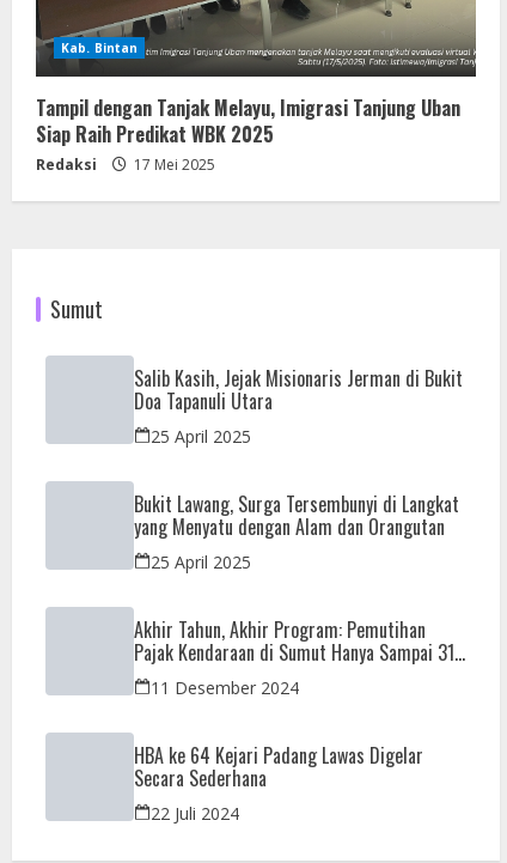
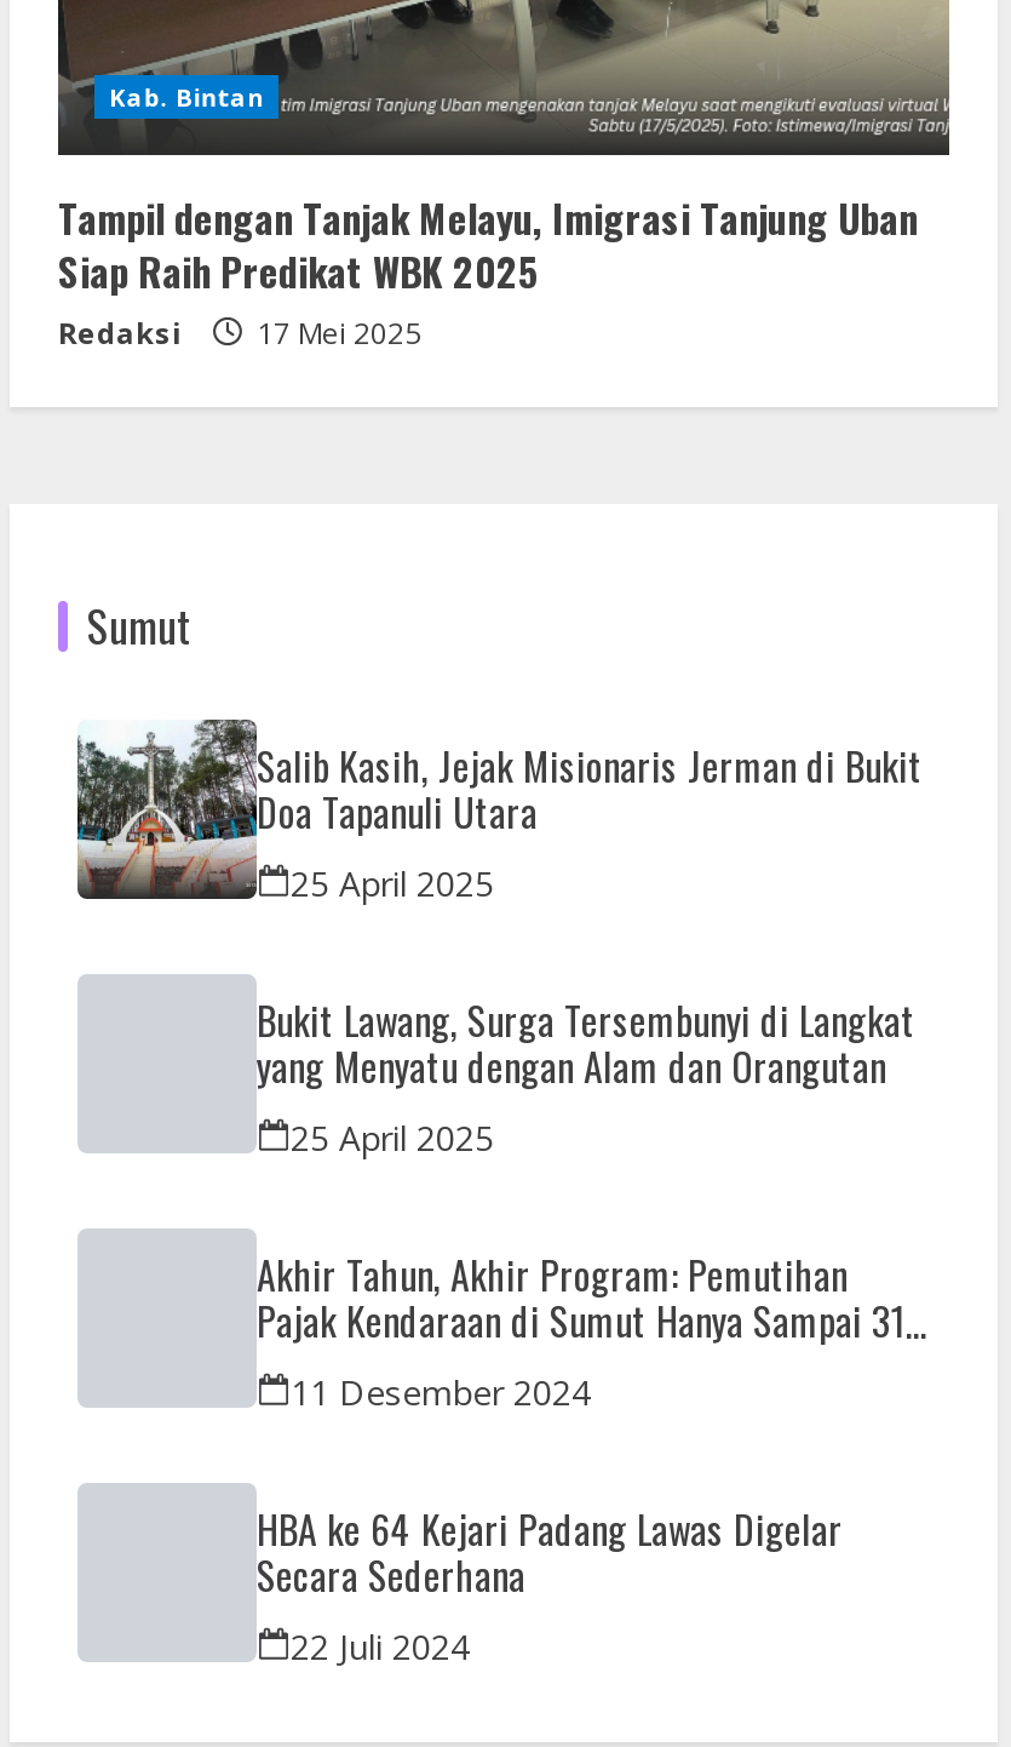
+ [image]
